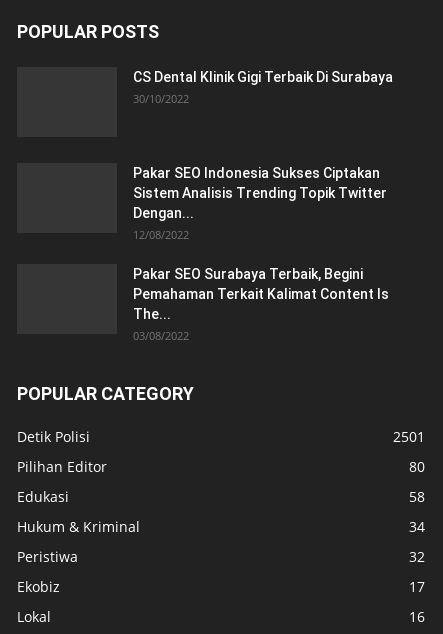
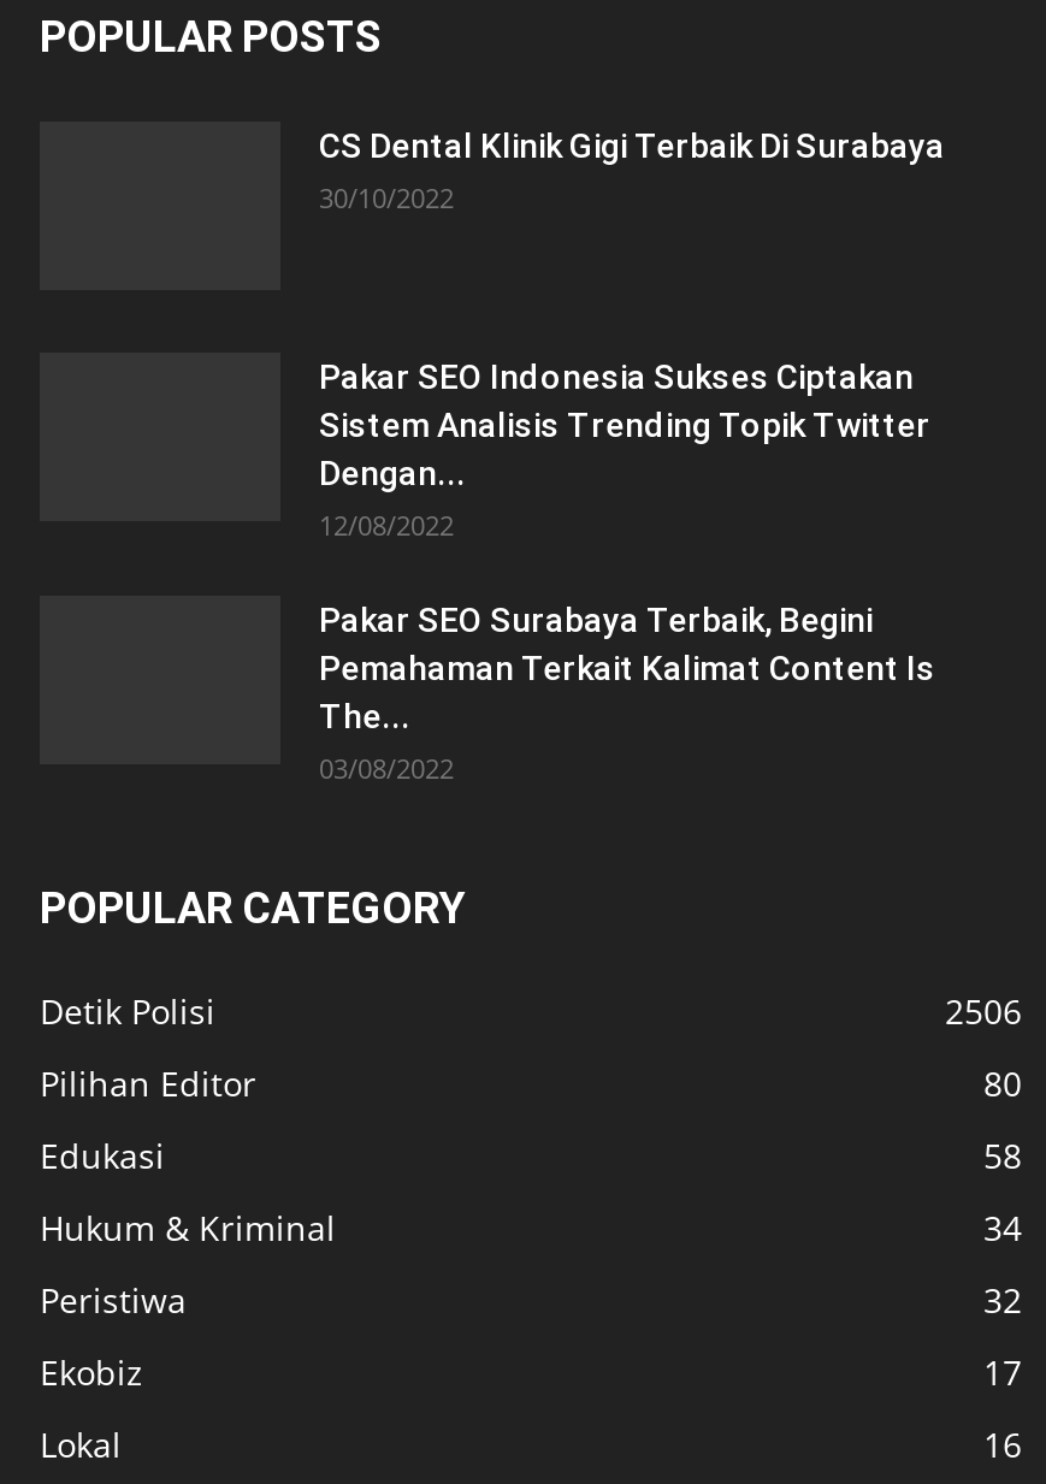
- 2501
+ 2506
